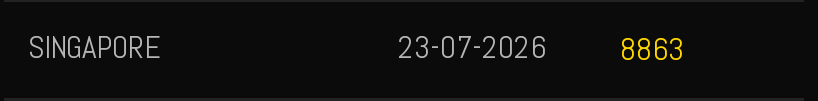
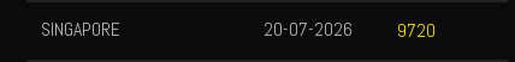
- 23-07-2026
+ 20-07-2026

- 8863
+ 9720
